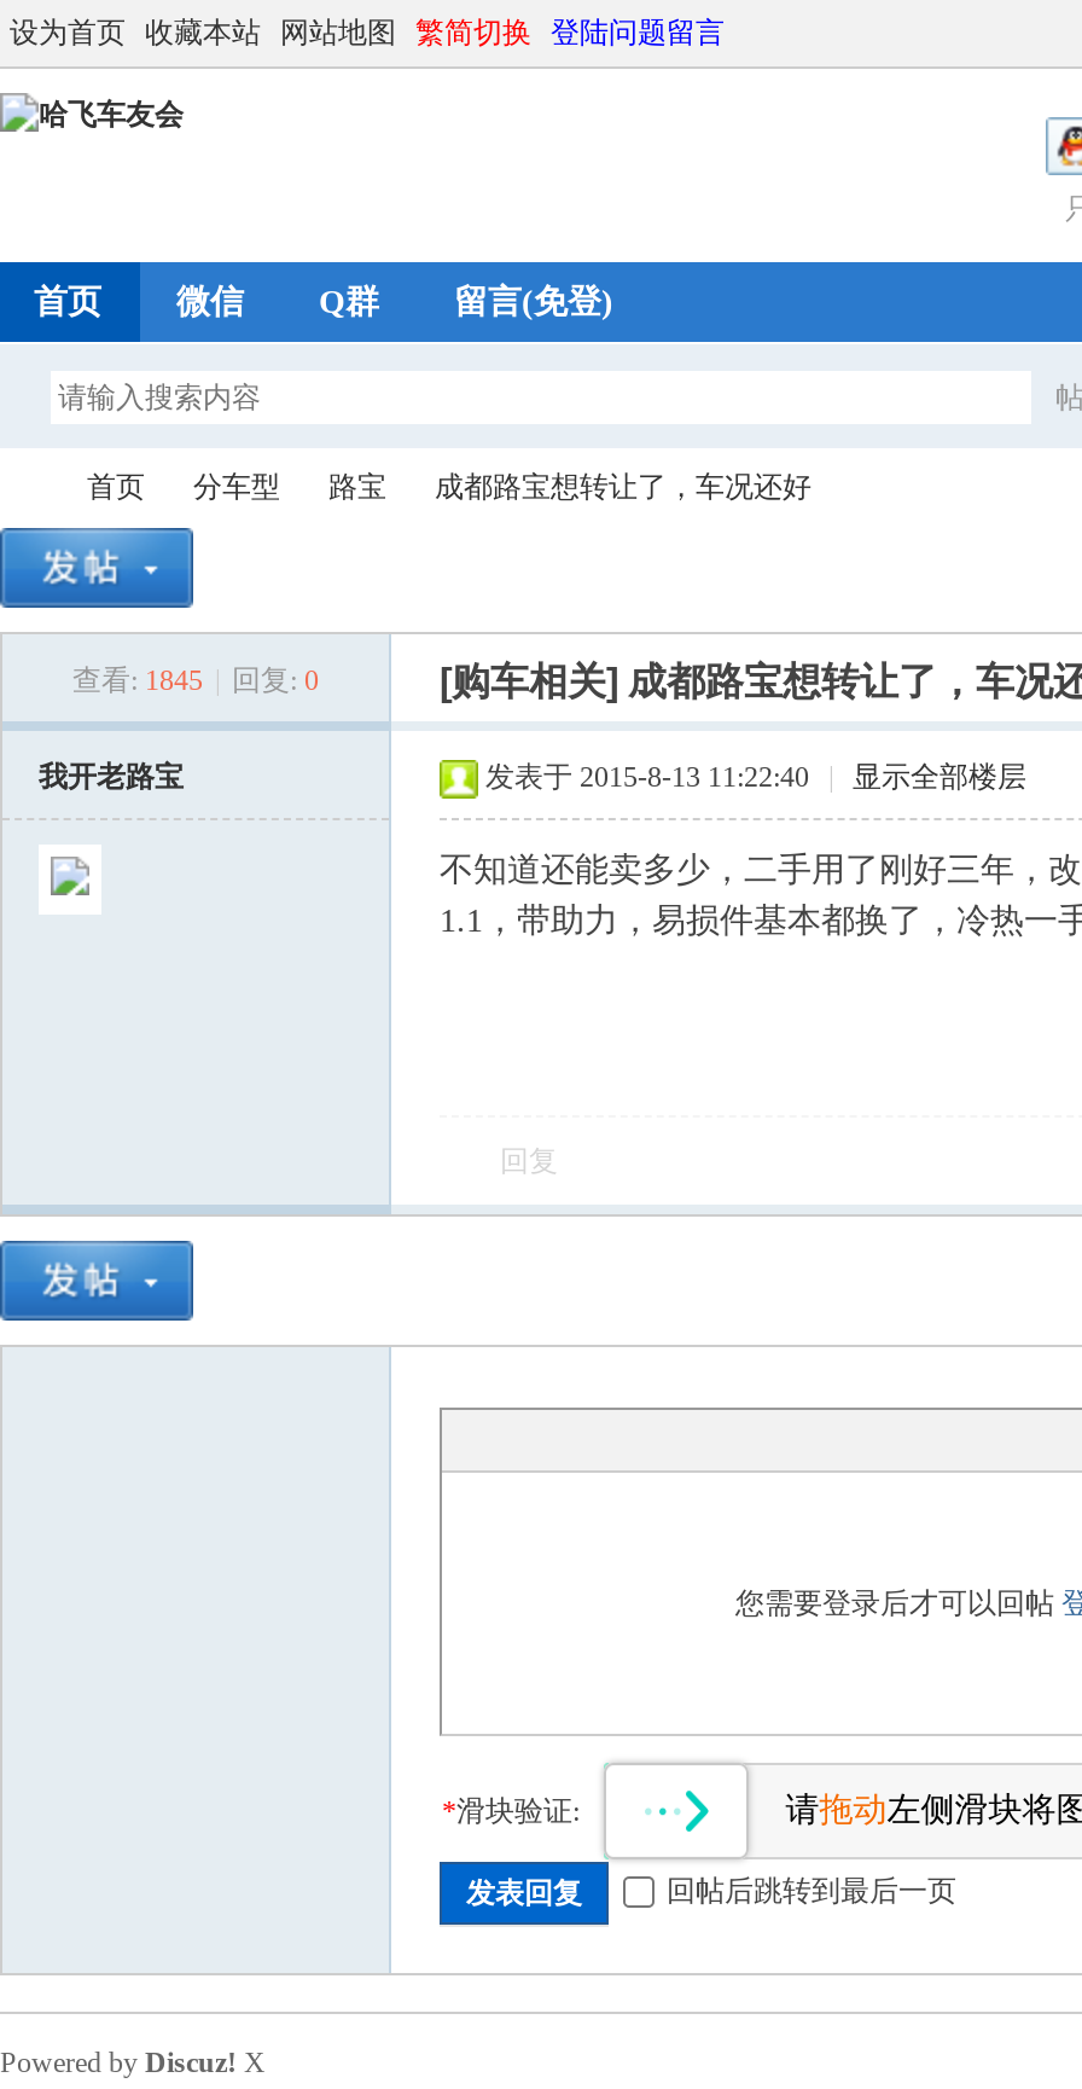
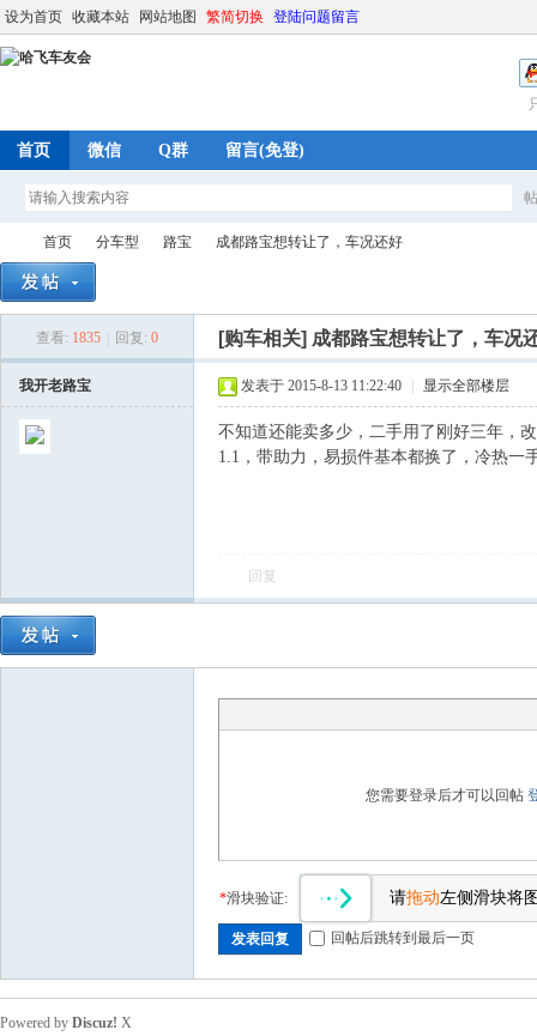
- 查看: 1845
+ 查看: 1835
